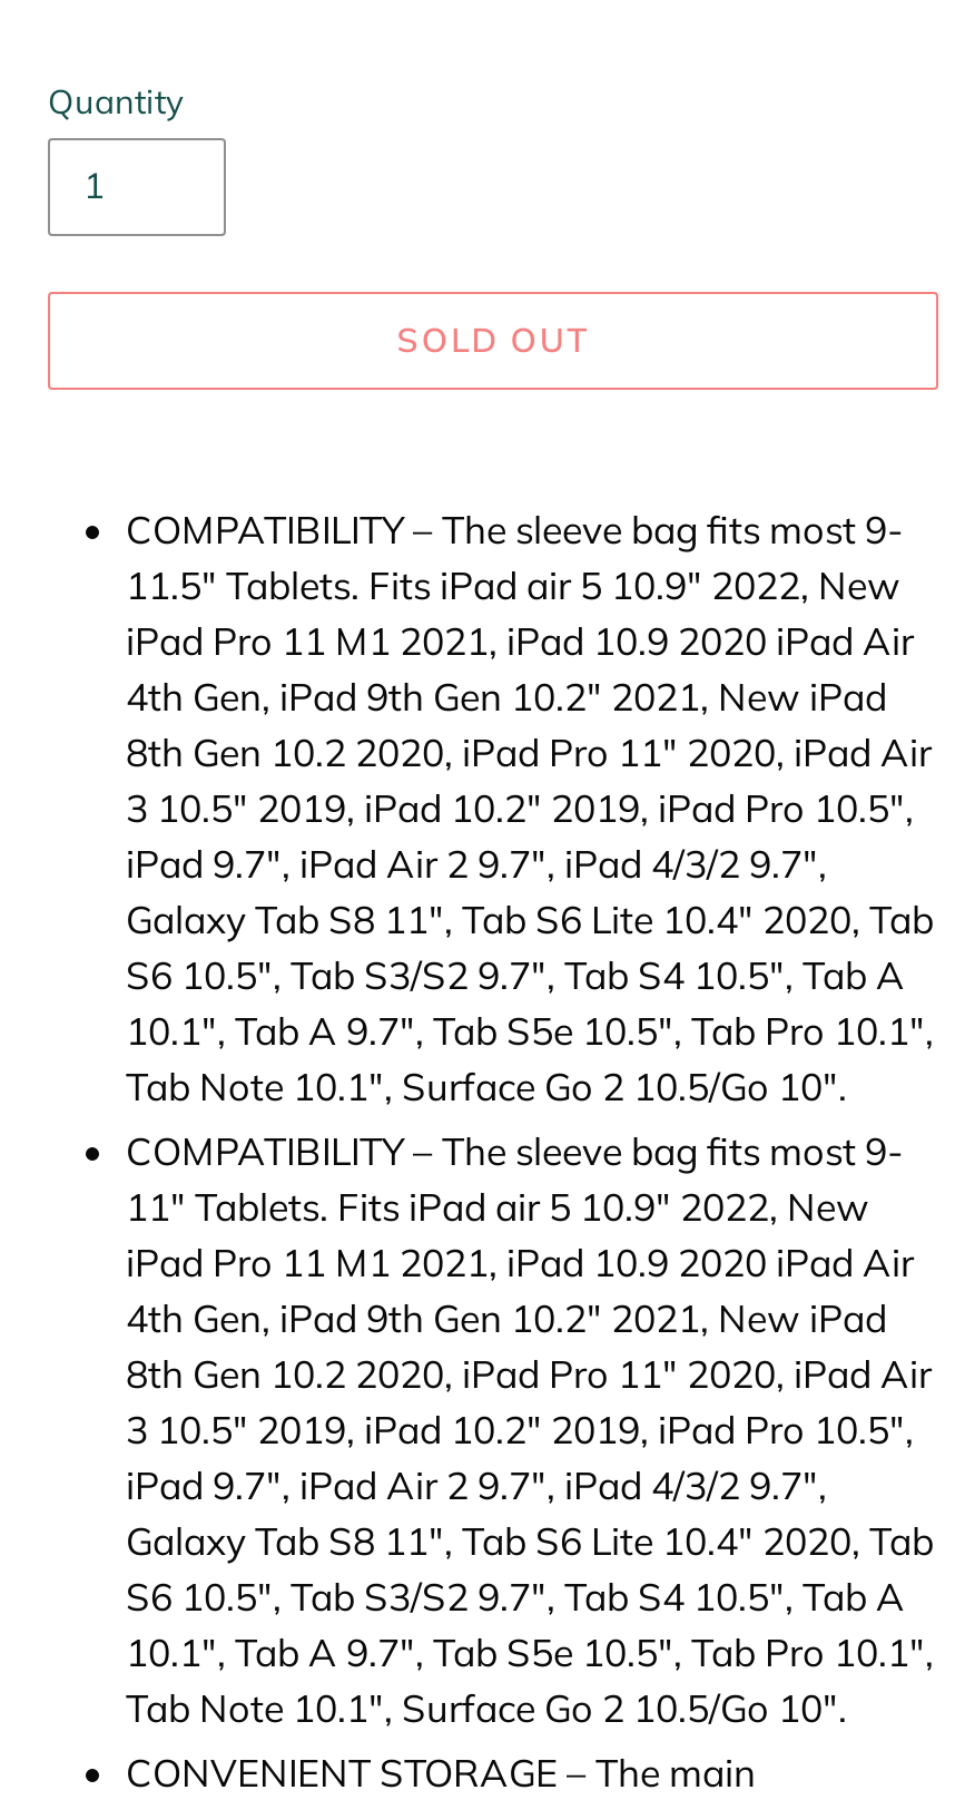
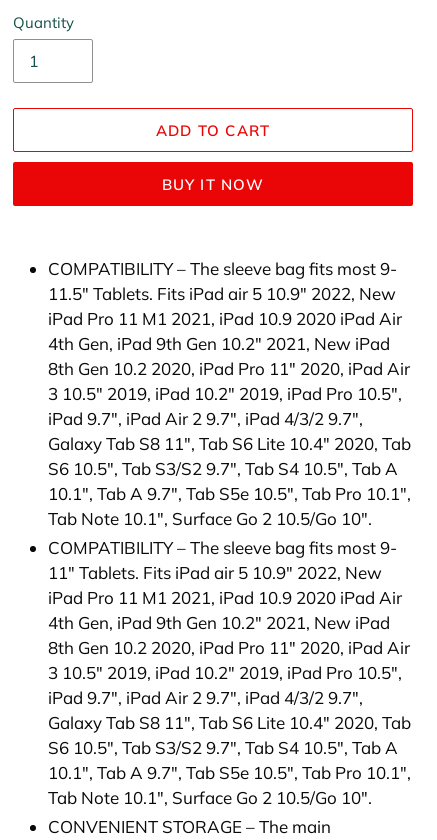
- SOLD OUT
+ ADD TO CART
+ BUY IT NOW
